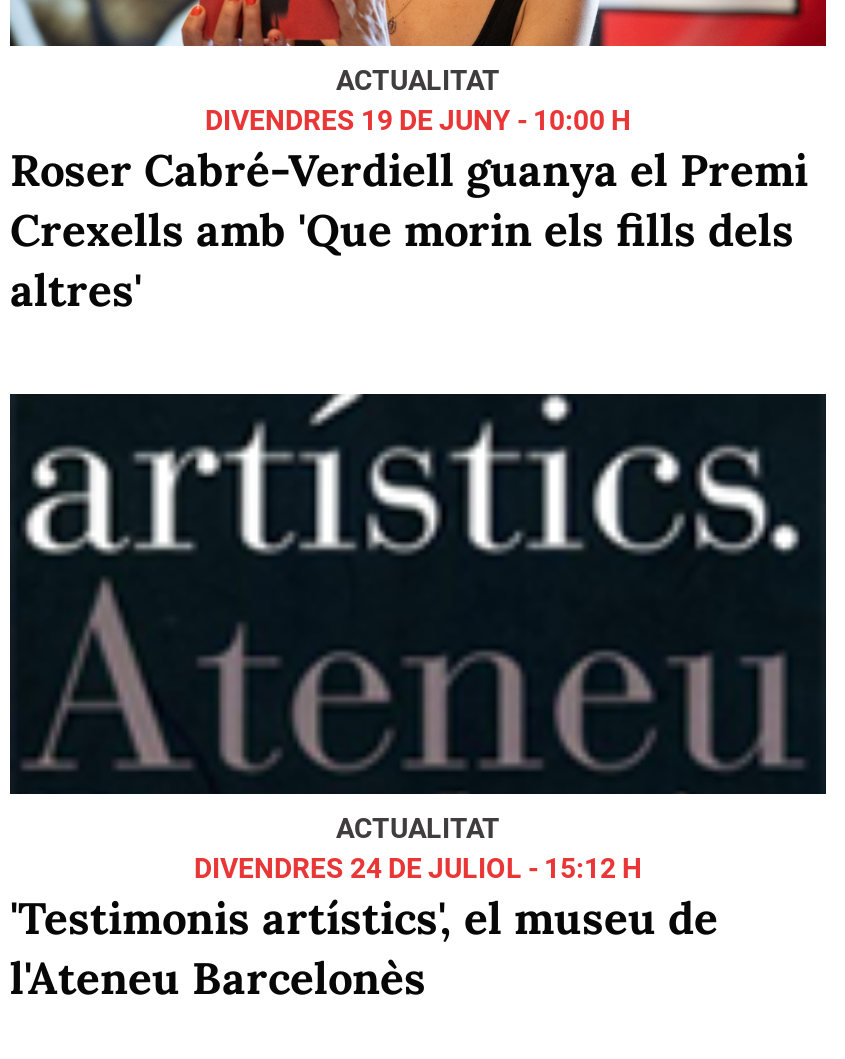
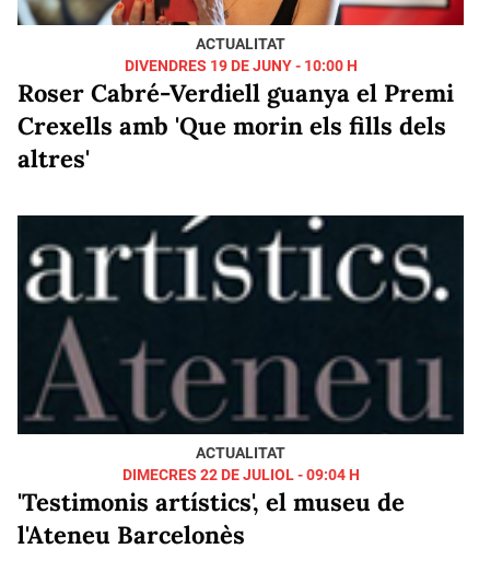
- DIVENDRES 24 DE JULIOL - 15:12 H
+ DIMECRES 22 DE JULIOL - 09:04 H
